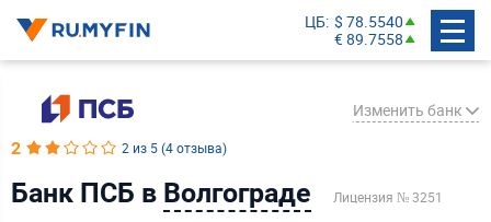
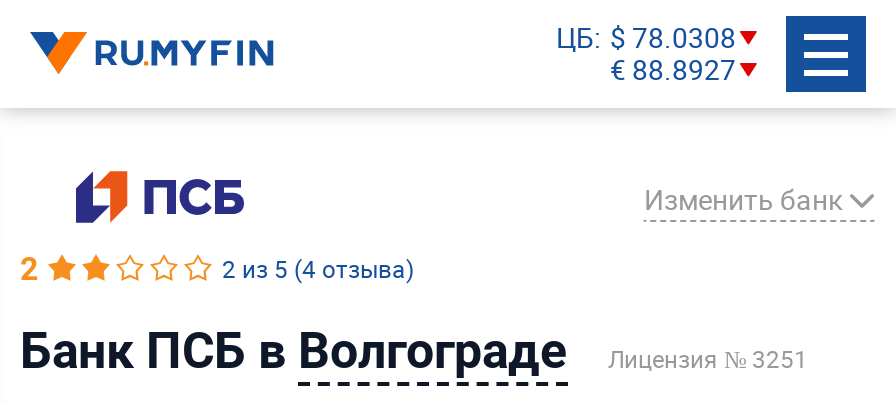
- ЦБ $ 78.5540
- € 89.7558
+ ЦБ $ 78.0308
+ € 88.8927
